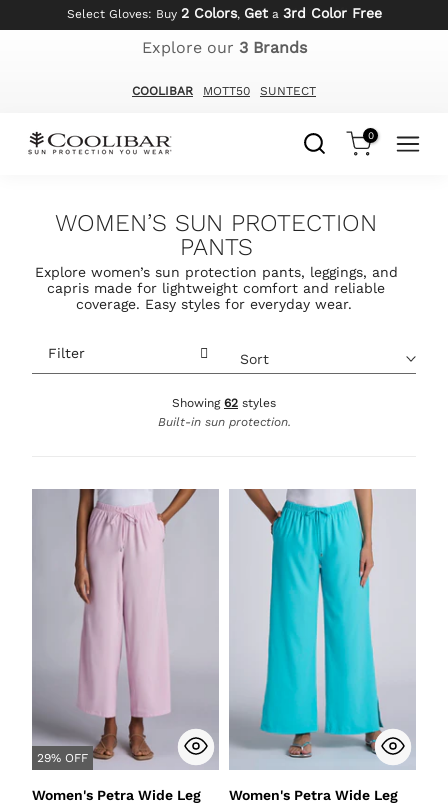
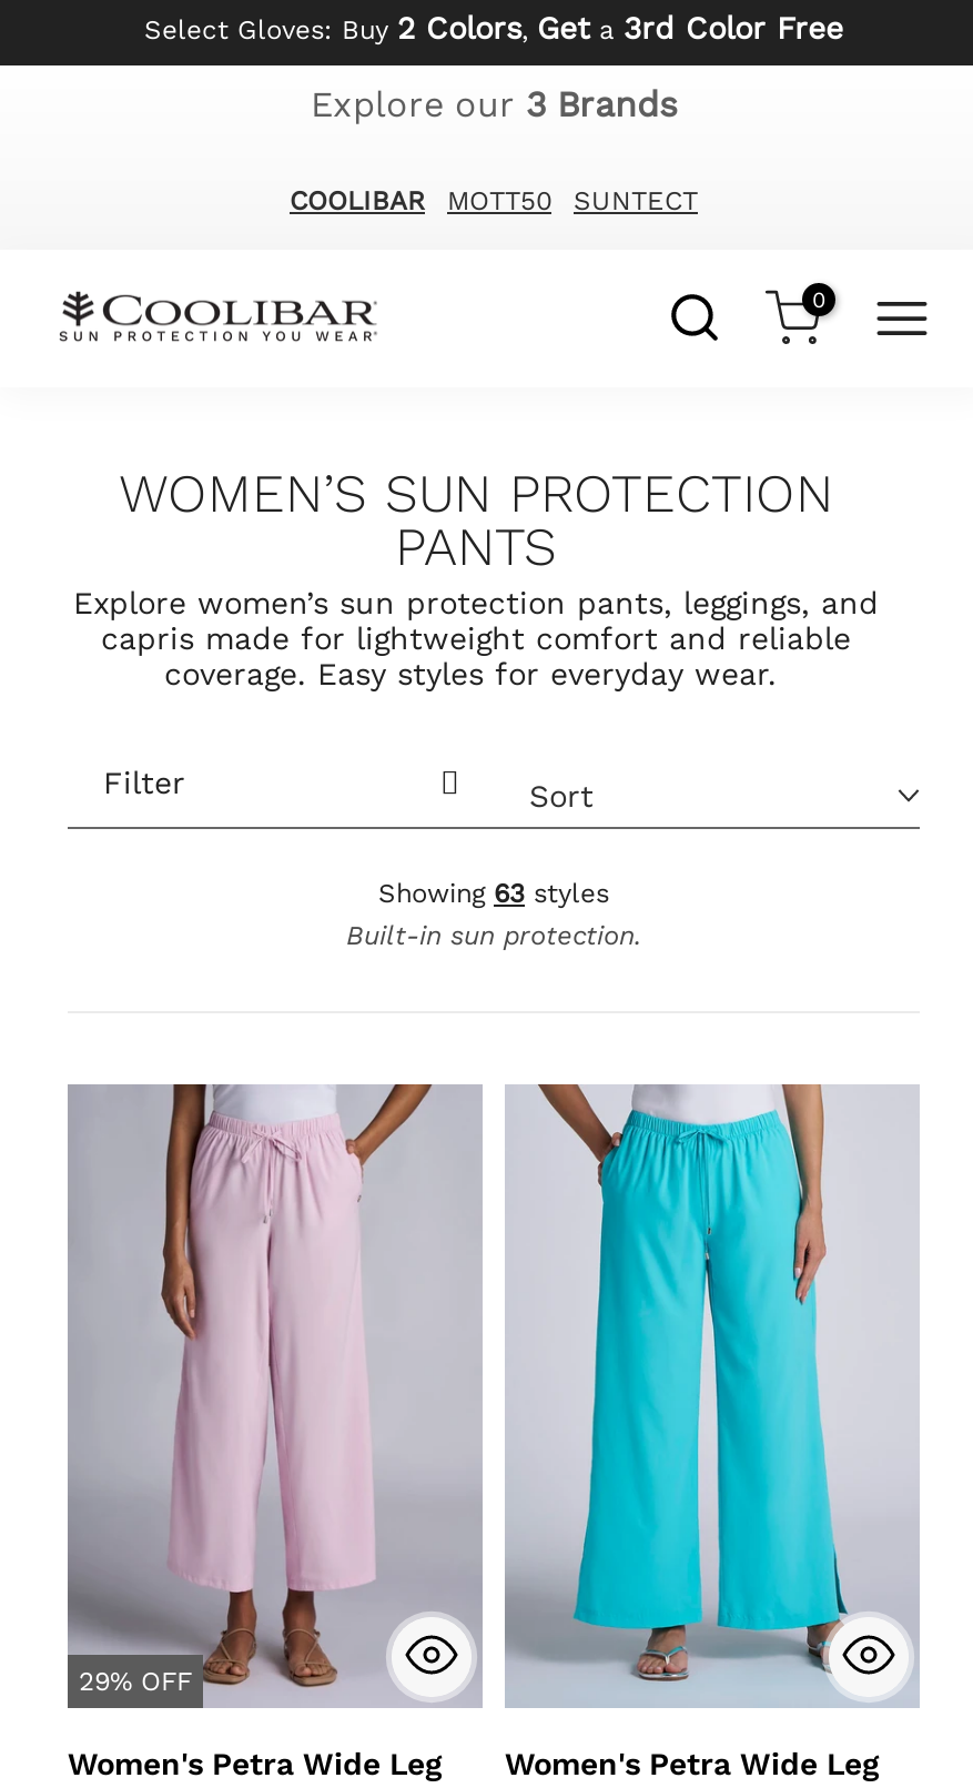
- Showing 62 styles
+ Showing 63 styles
